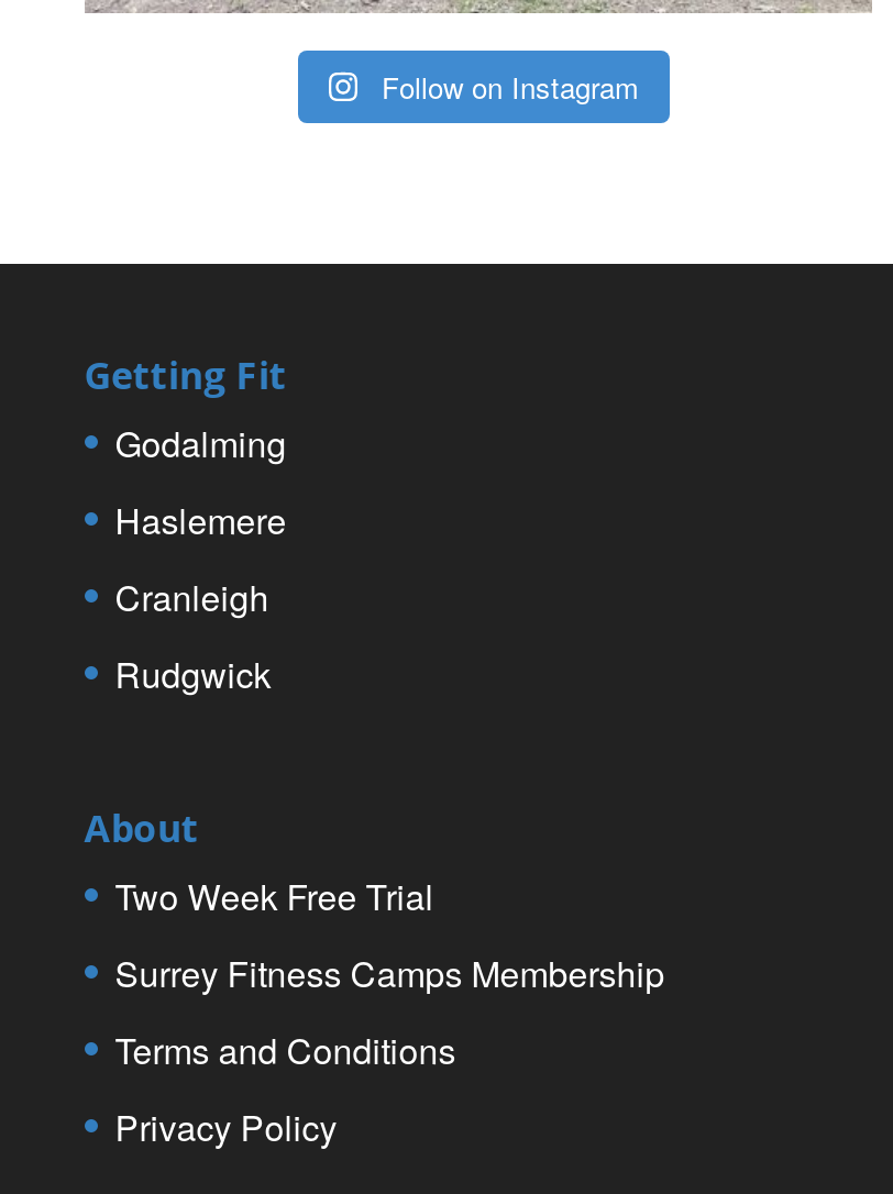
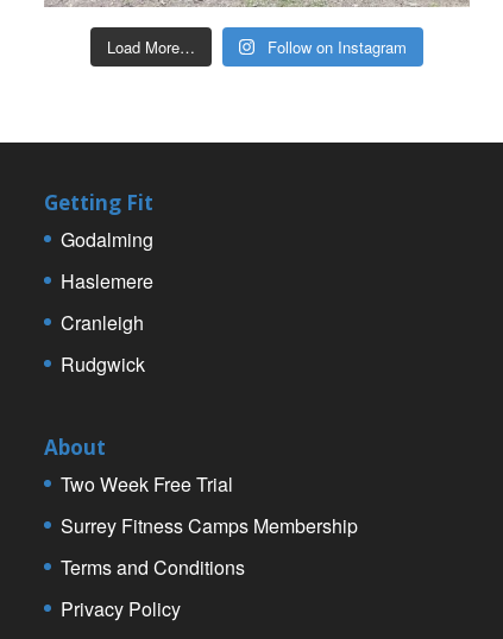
+ Load More…
